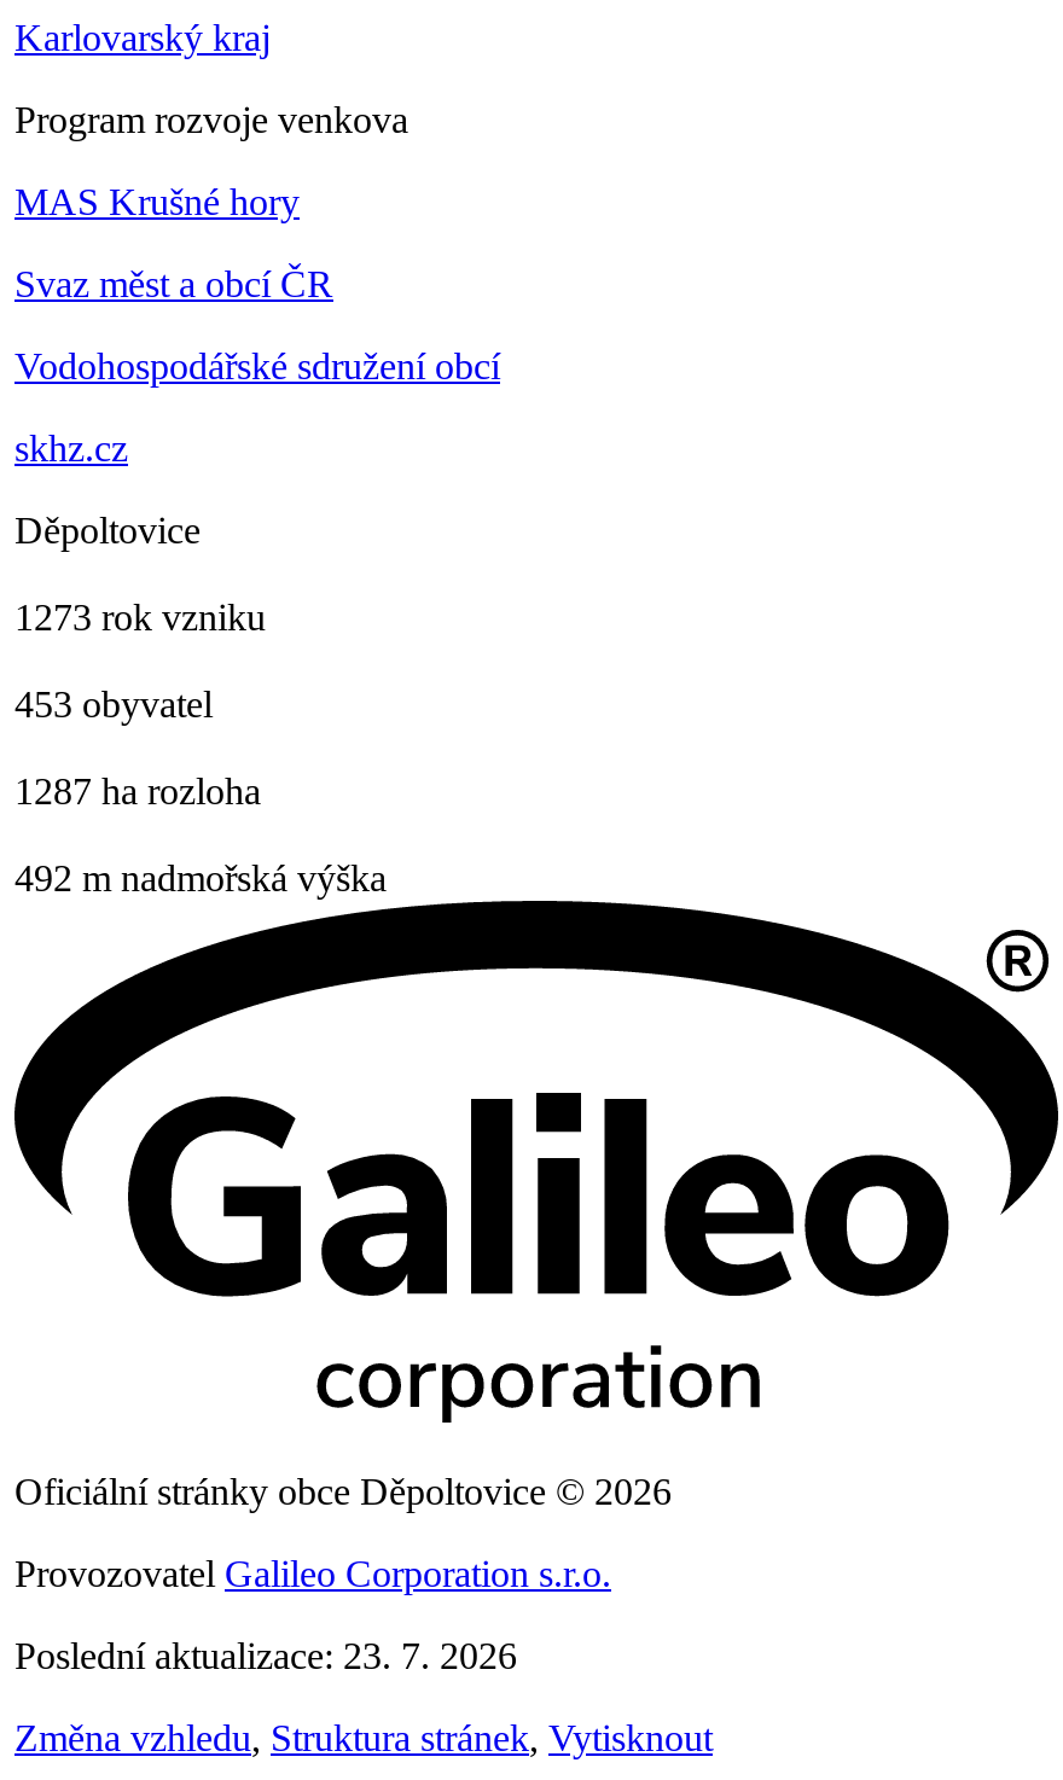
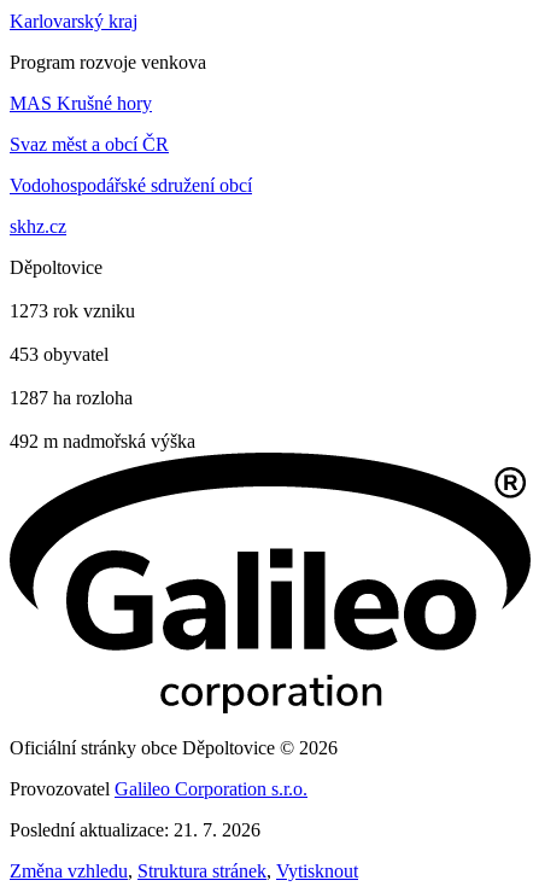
- Poslední aktualizace: 23. 7. 2026
+ Poslední aktualizace: 21. 7. 2026
